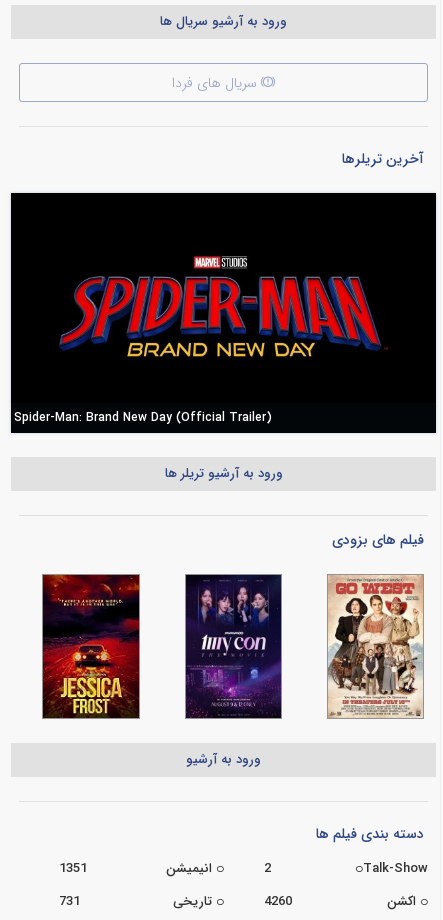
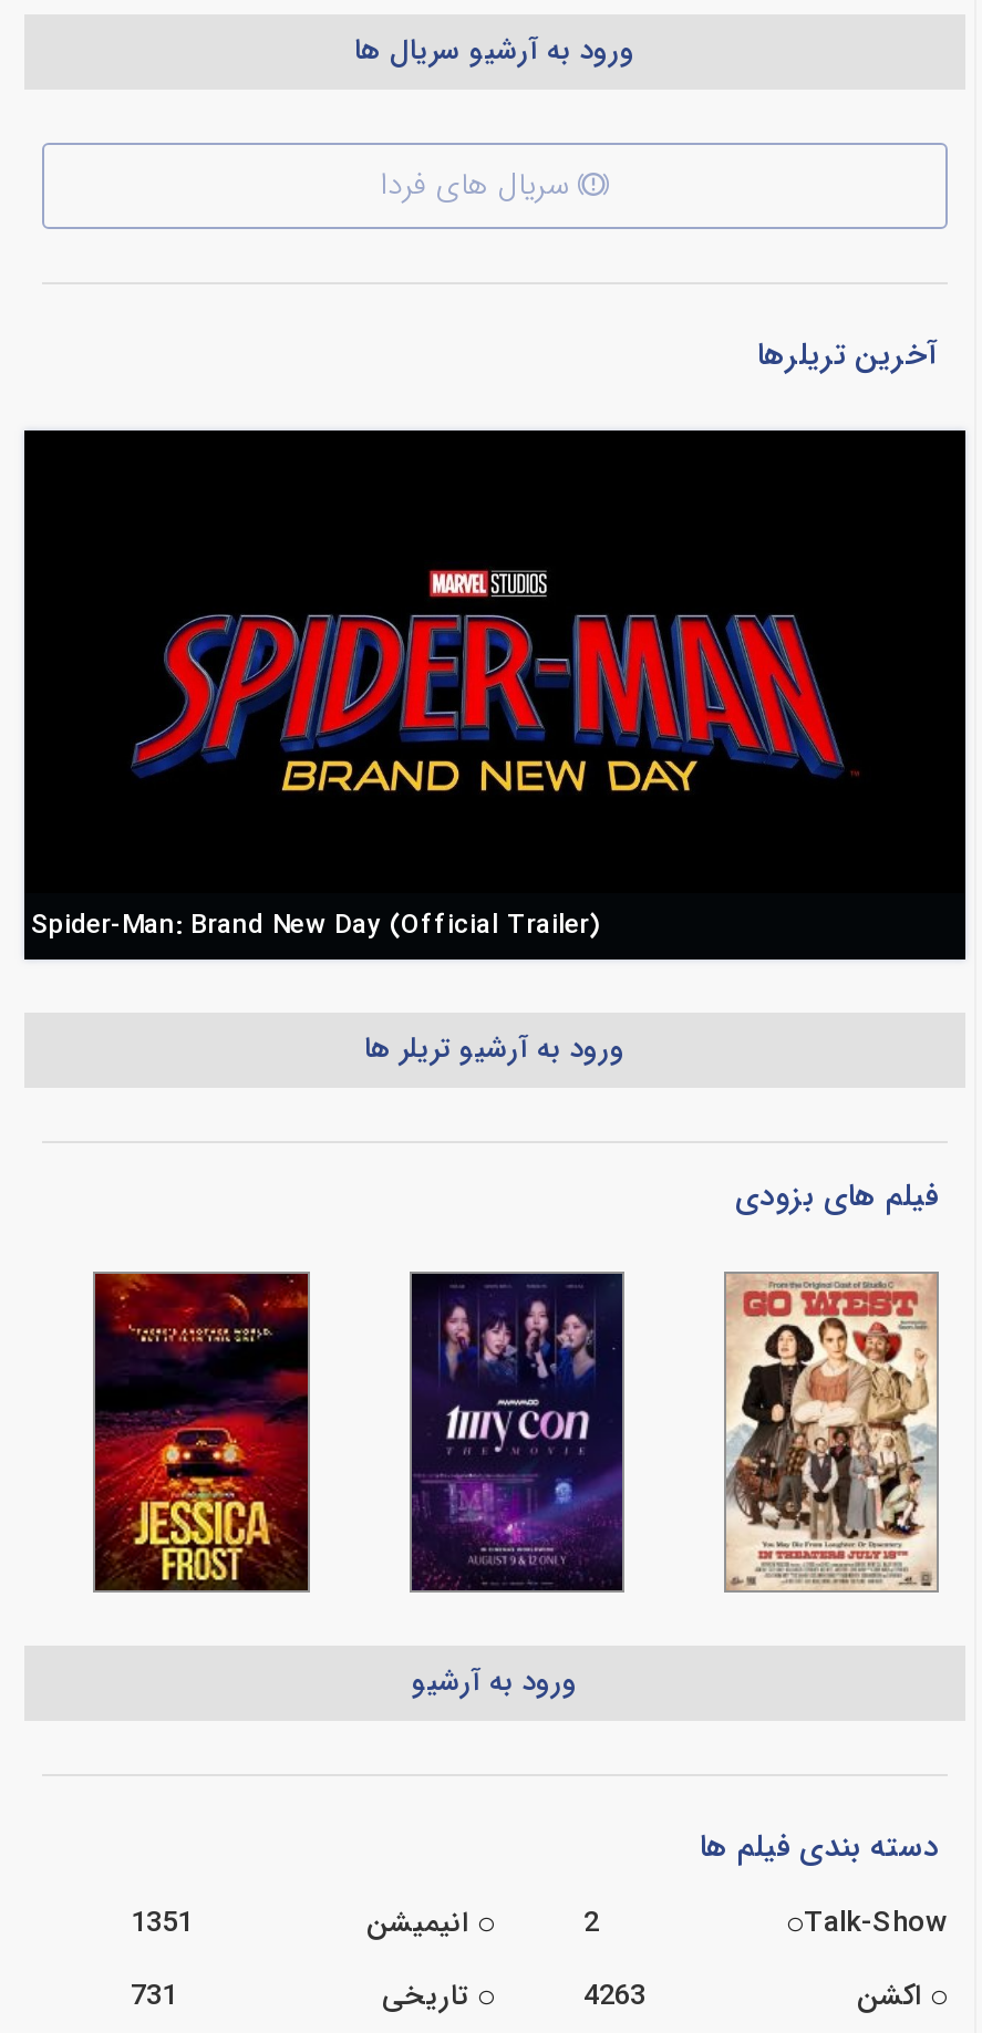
- 4260
+ 4263
